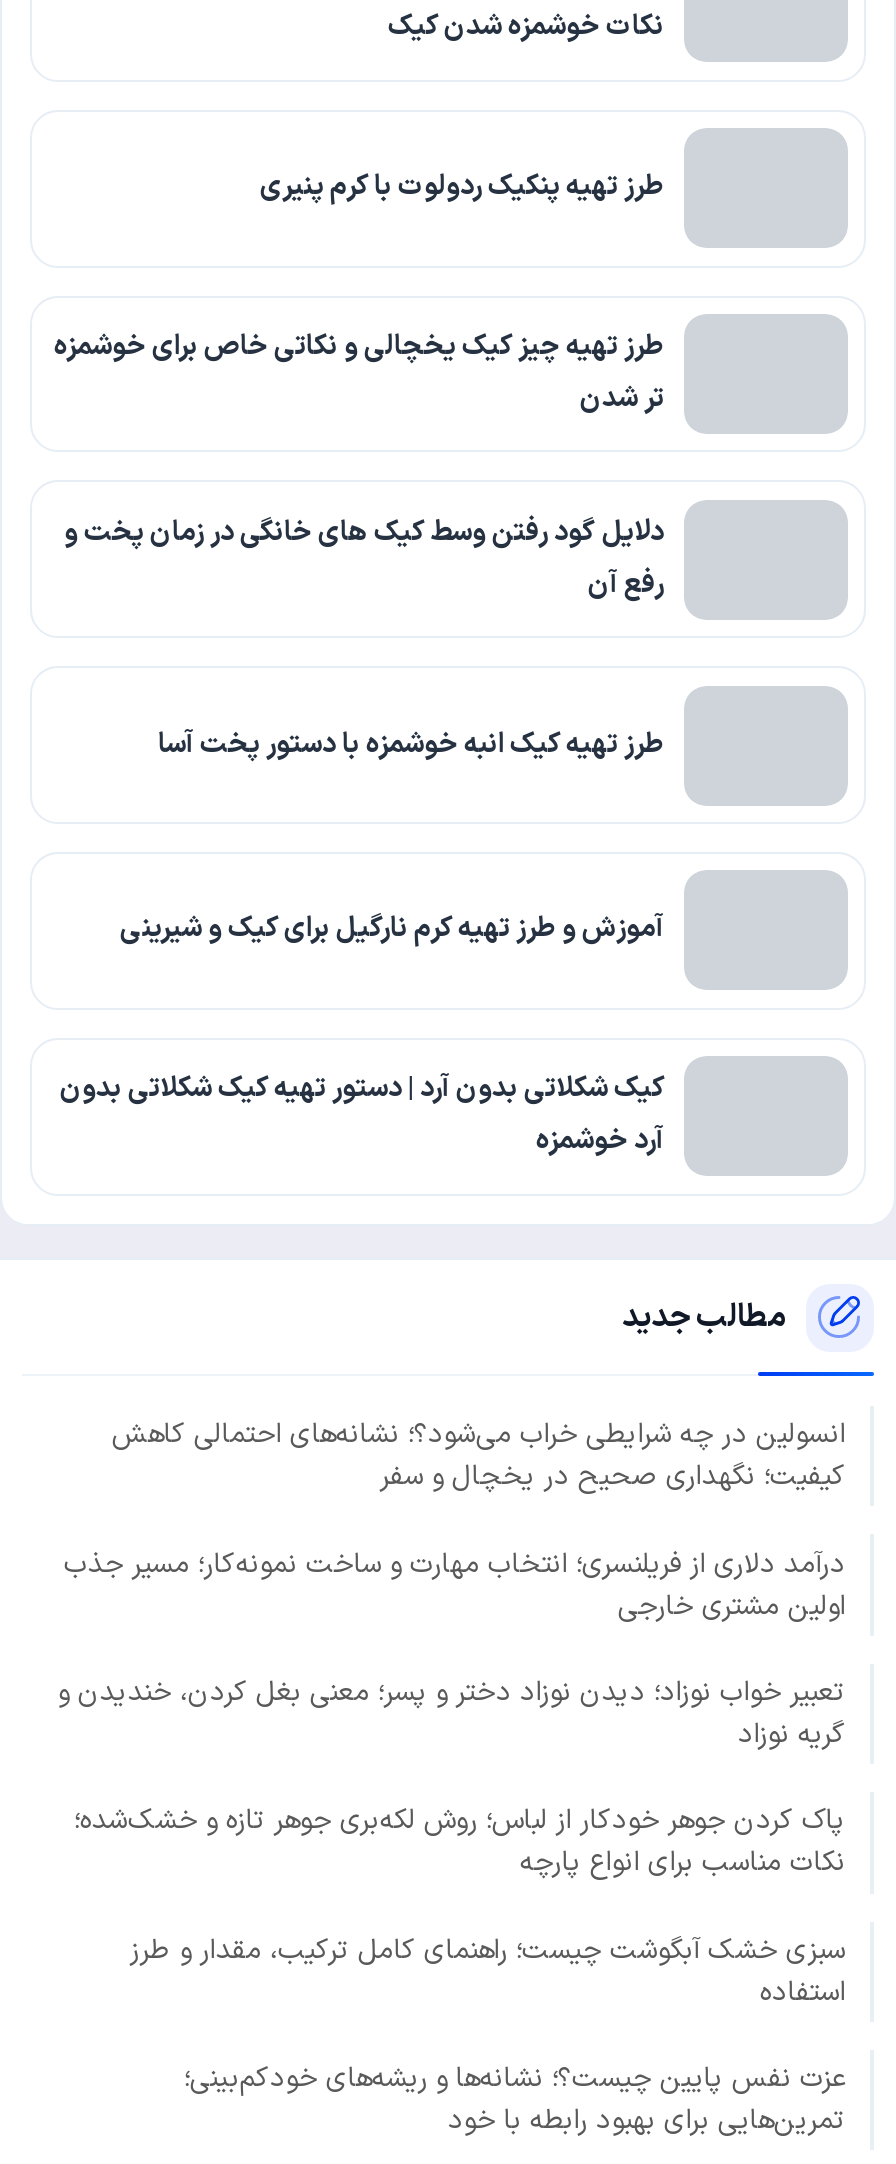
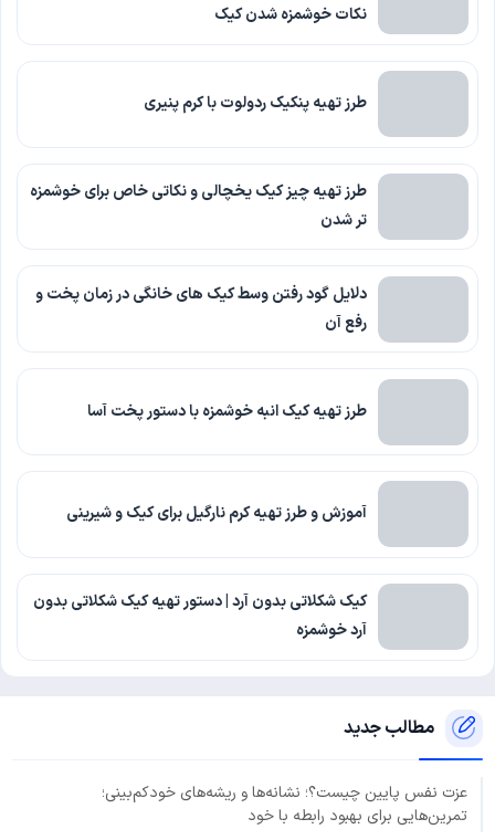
- انسولین در چه شرایطی خراب می‌شود؟؛ نشانه‌های احتمالی کاهش
- کیفیت؛ نگهداری صحیح در یخچال و سفر
- درآمد دلاری از فریلنسری؛ انتخاب مهارت و ساخت نمونه‌کار؛ مسیر جذب
- اولین مشتری خارجی
- تعبیر خواب نوزاد؛ دیدن نوزاد دختر و پسر؛ معنی بغل کردن، خندیدن و
- گریه نوزاد
- پاک کردن جوهر خودکار از لباس؛ روش لکه‌بری جوهر تازه و خشک‌شده؛
- نکات مناسب برای انواع پارچه
- سبزی خشک آبگوشت چیست؛ راهنمای کامل ترکیب، مقدار و طرز
- استفاده
